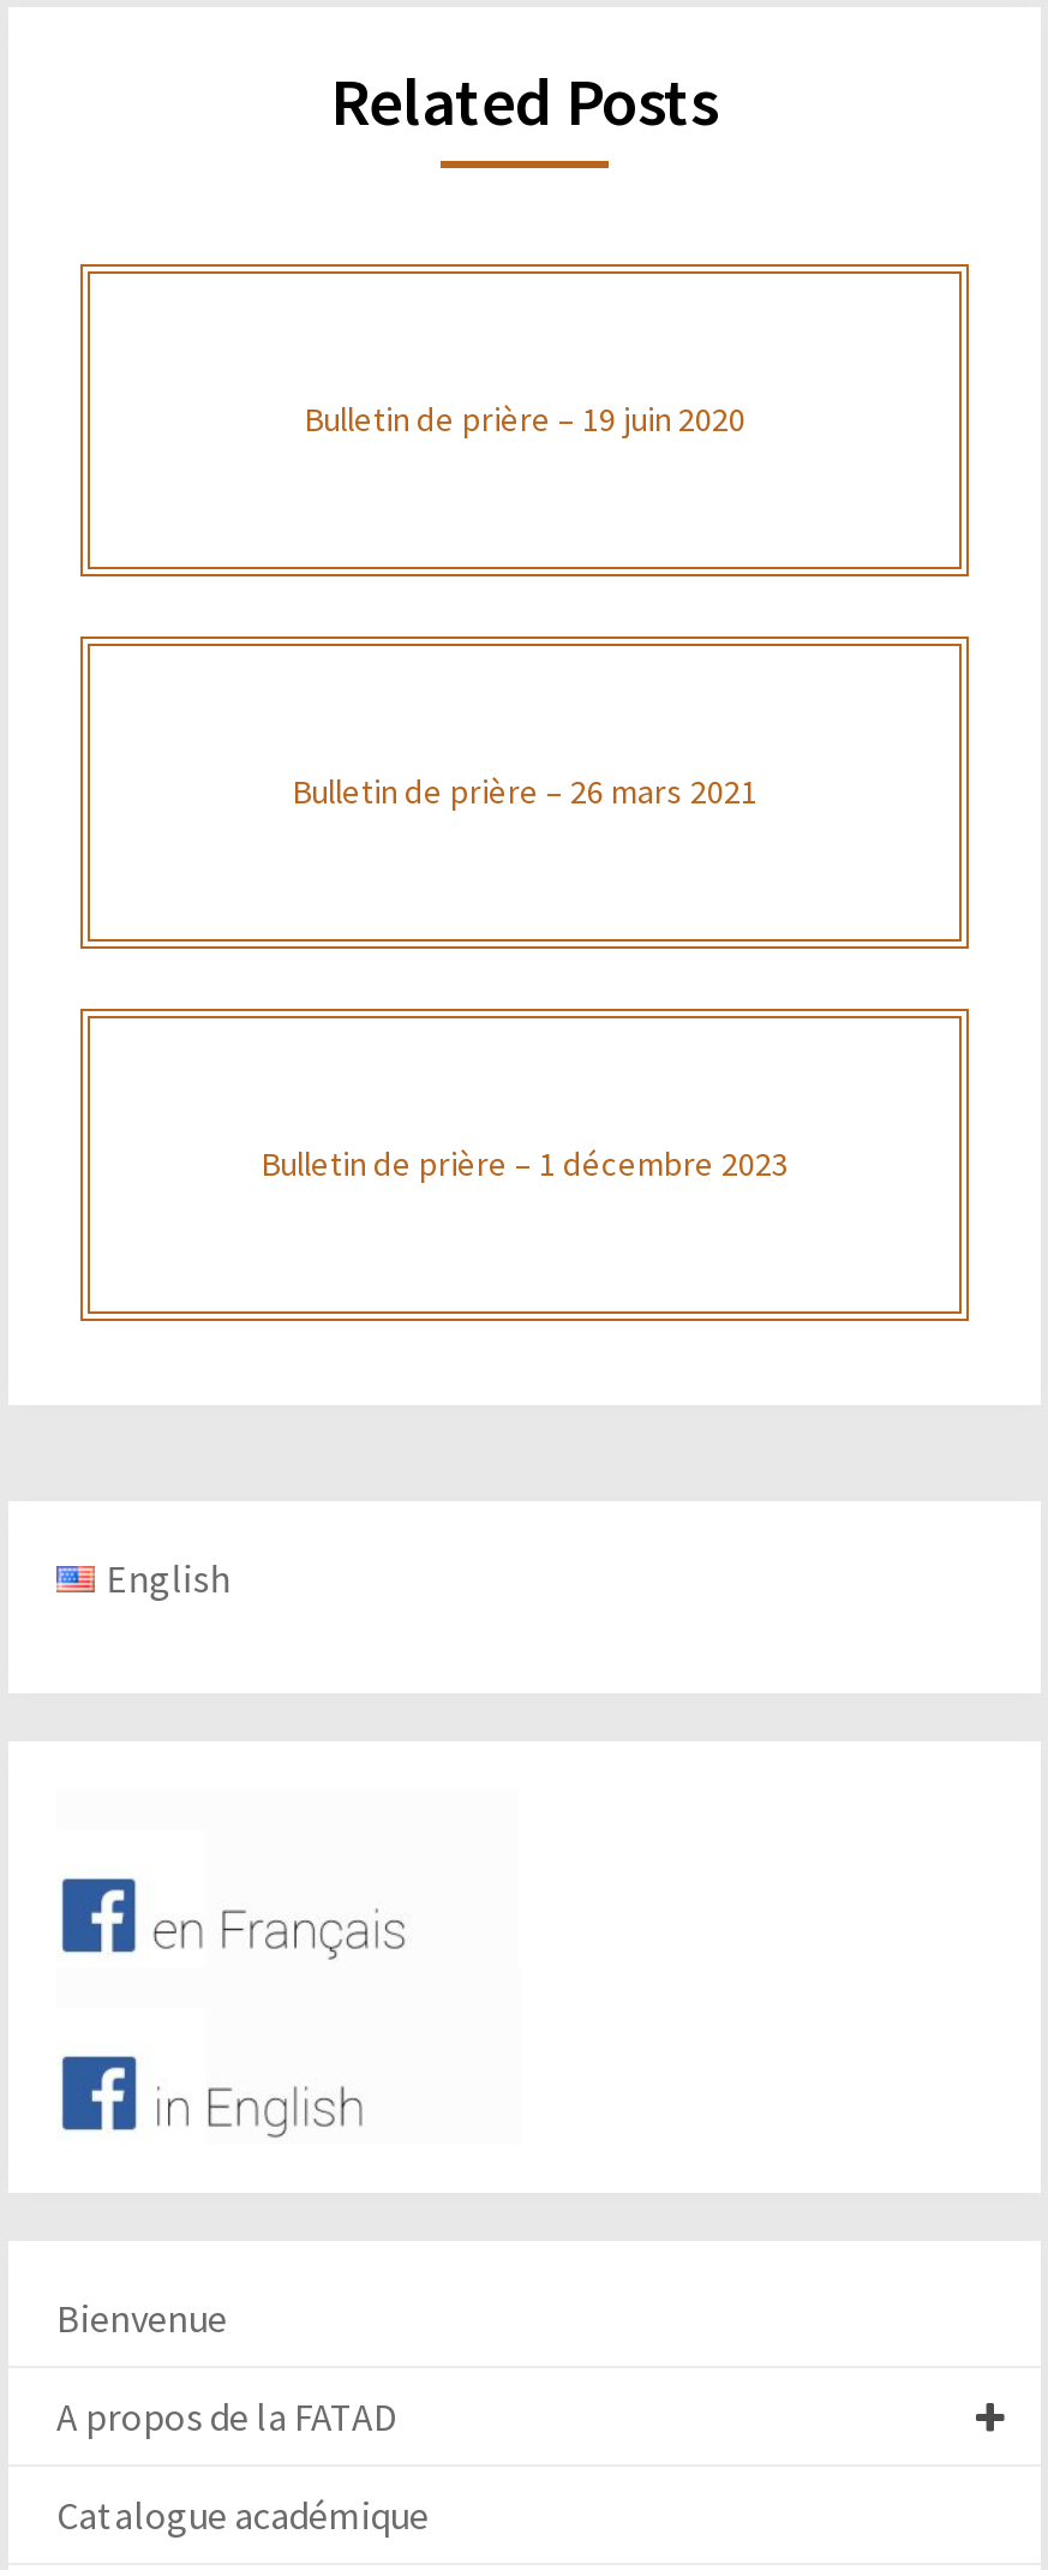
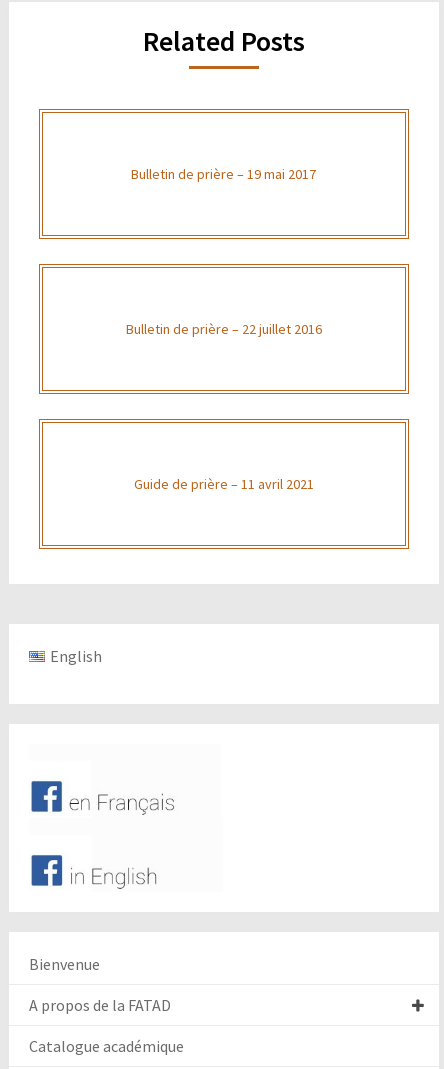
- Bulletin de prière – 19 juin 2020
+ Bulletin de prière – 19 mai 2017

- Bulletin de prière – 26 mars 2021
+ Bulletin de prière – 22 juillet 2016

- Bulletin de prière – 1 décembre 2023
+ Guide de prière – 11 avril 2021
